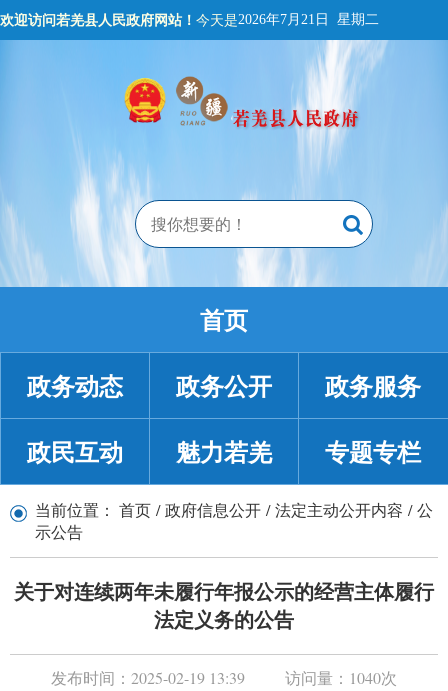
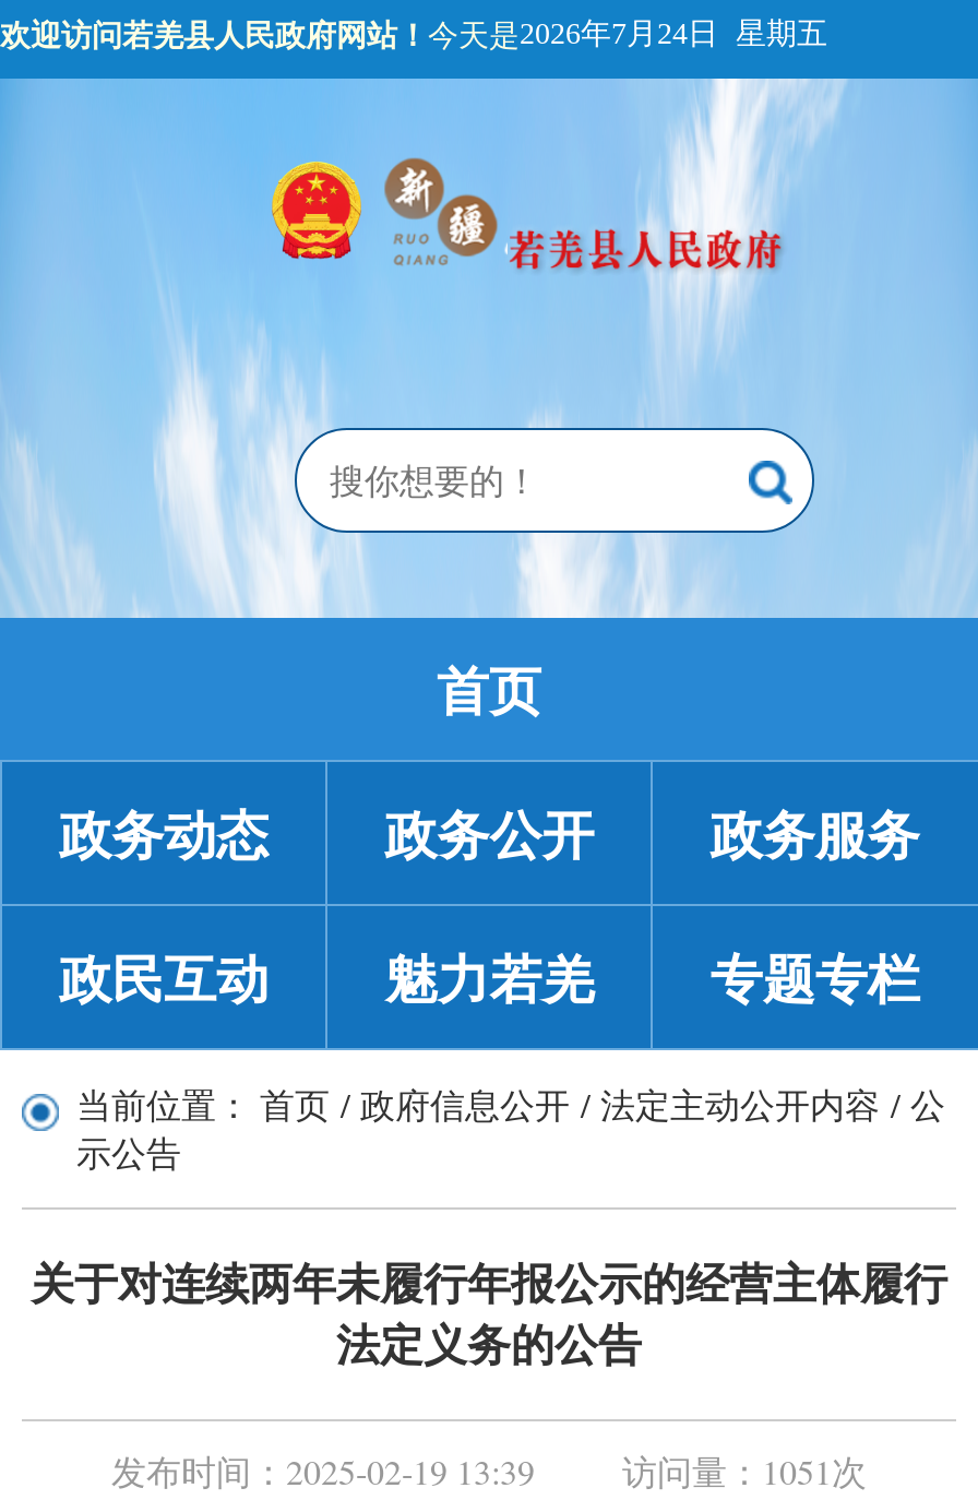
- 欢迎访问若羌县人民政府网站！今天是2026年7月21日 星期二
+ 欢迎访问若羌县人民政府网站！今天是2026年7月24日 星期五

- 发布时间：2025-02-19 13:39 访问量：1040次
+ 发布时间：2025-02-19 13:39 访问量：1051次
